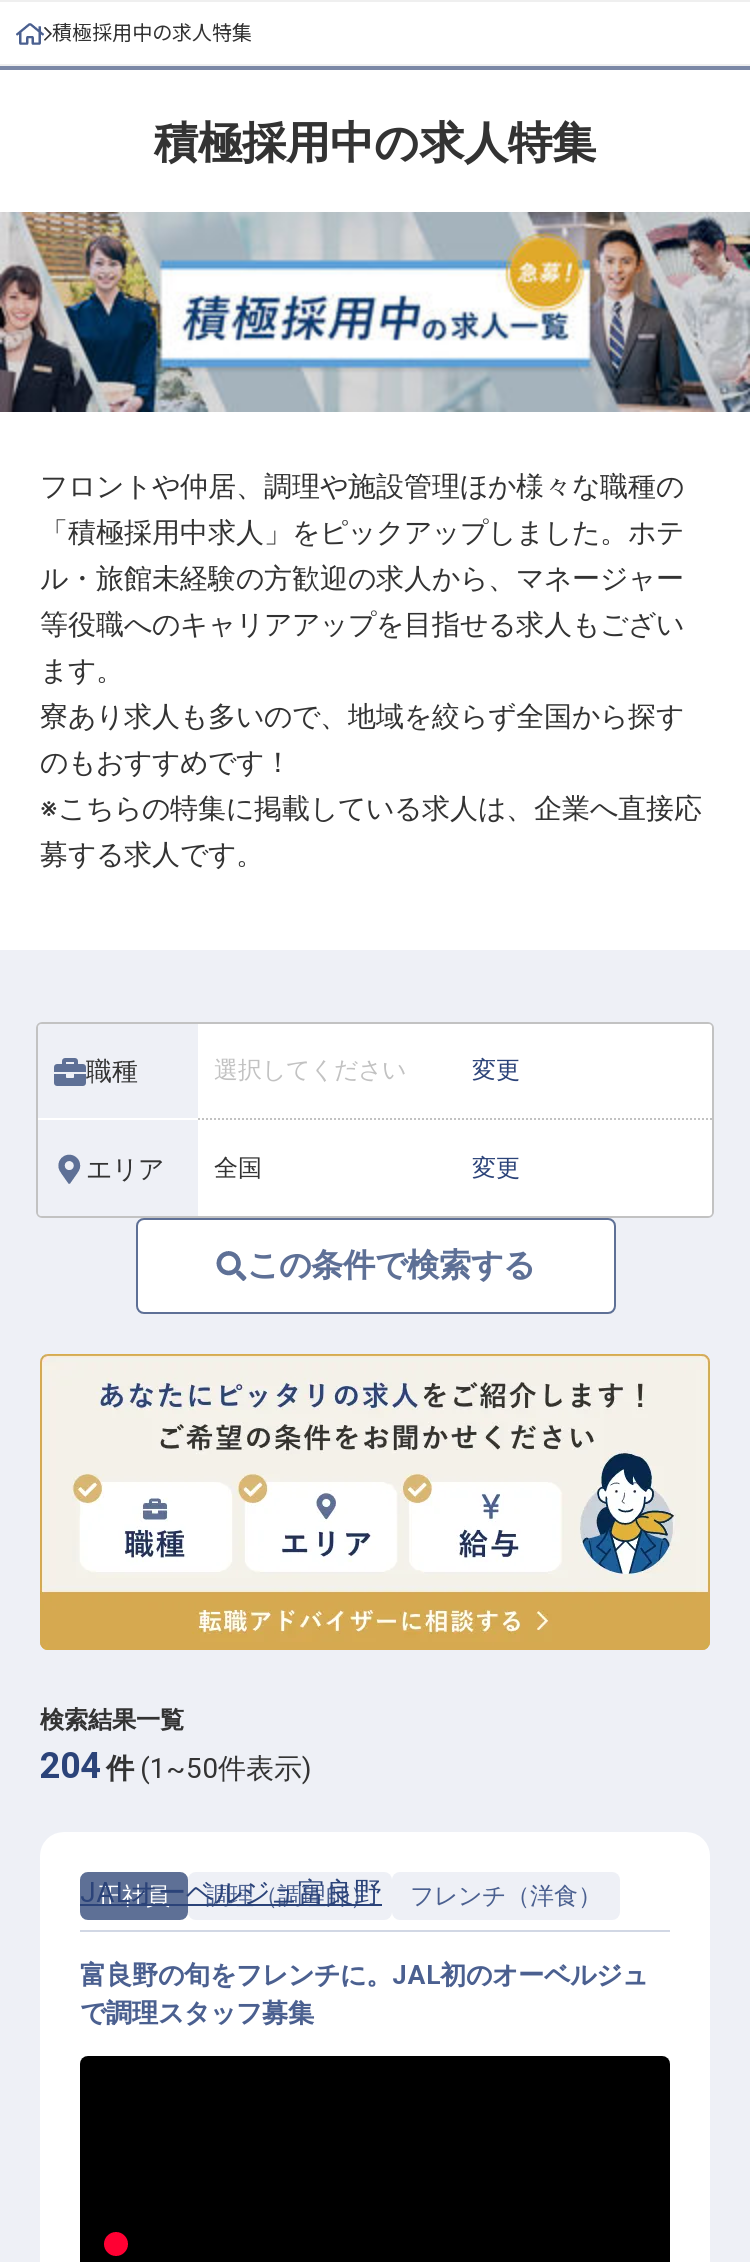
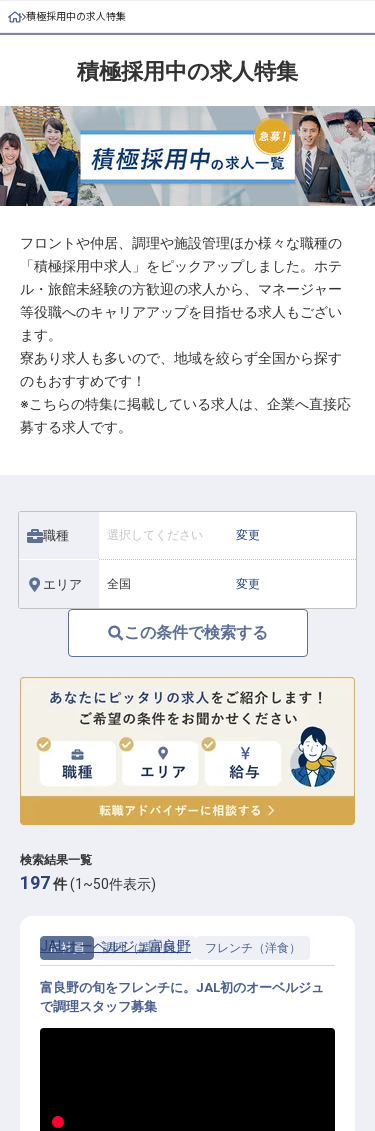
- 204 件 (1 ~50件表示)
+ 197 件 (1 ~50件表示)
